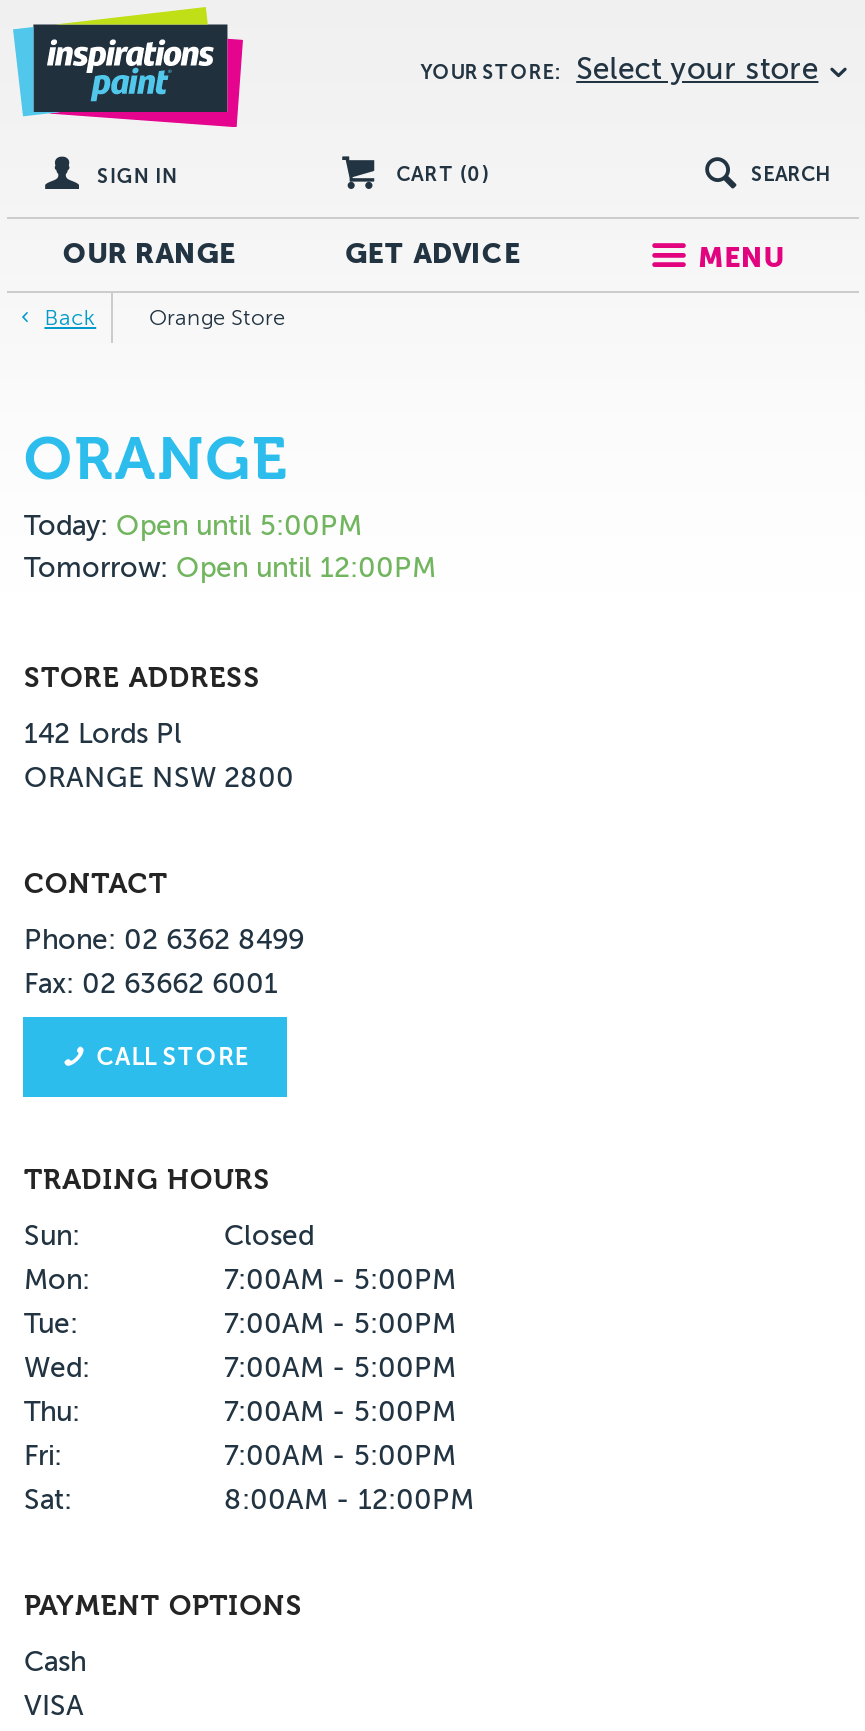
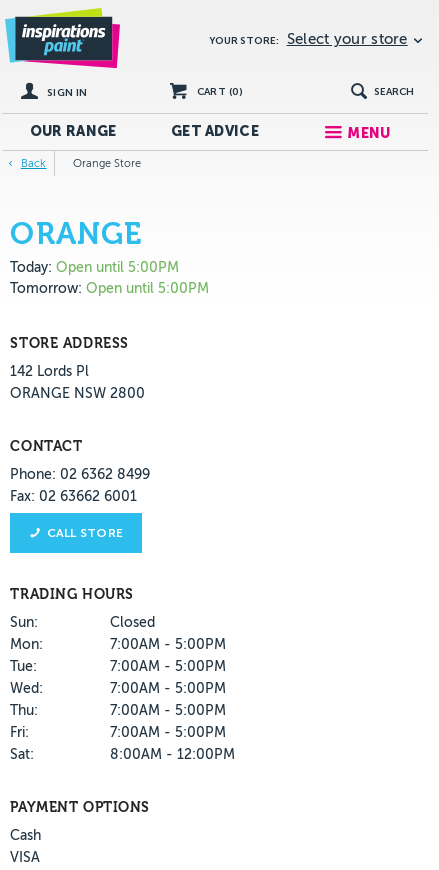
- Tomorrow: Open until 12:00PM
+ Tomorrow: Open until 5:00PM
